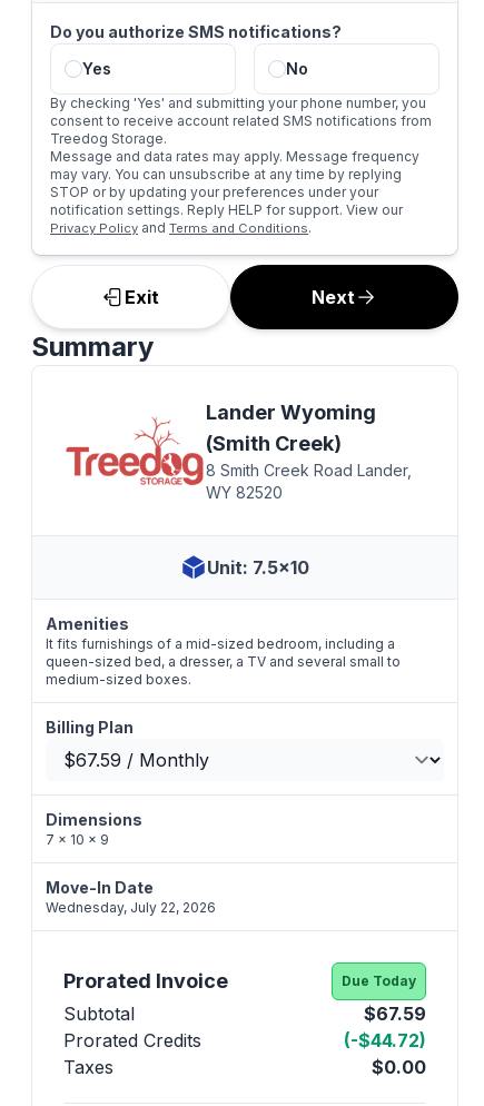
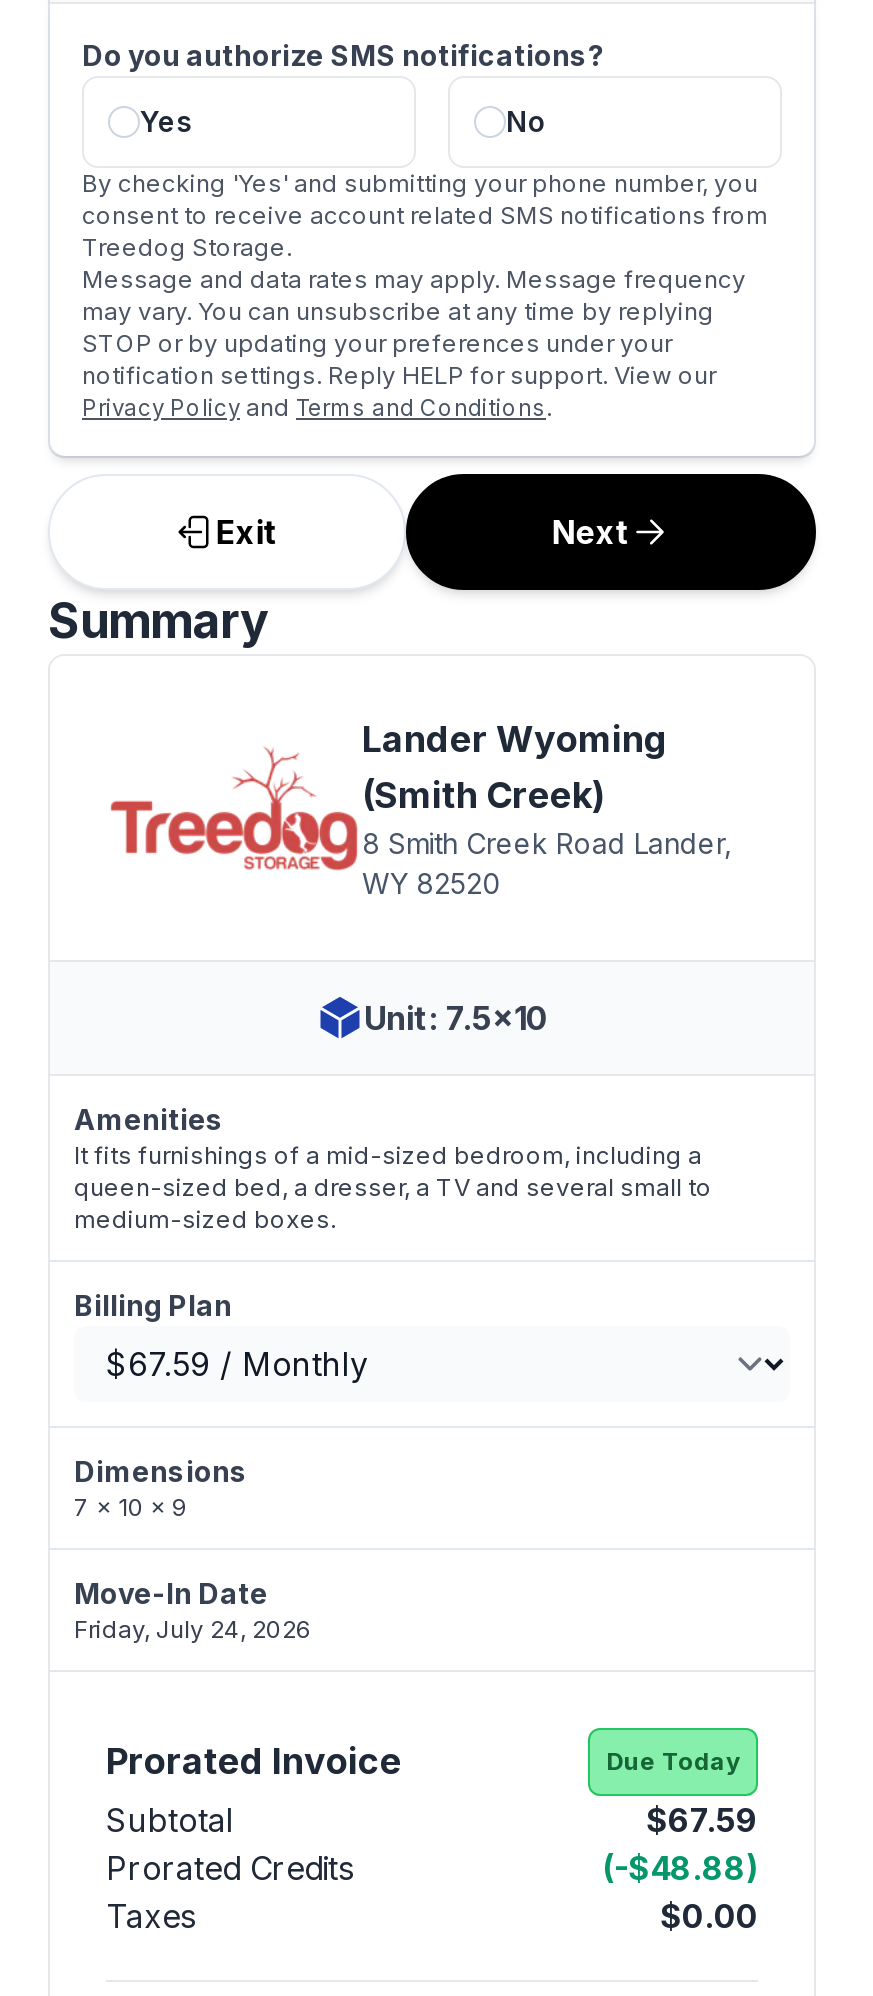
- Wednesday, July 22, 2026
+ Friday, July 24, 2026

- (-$44.72)
+ (-$48.88)
